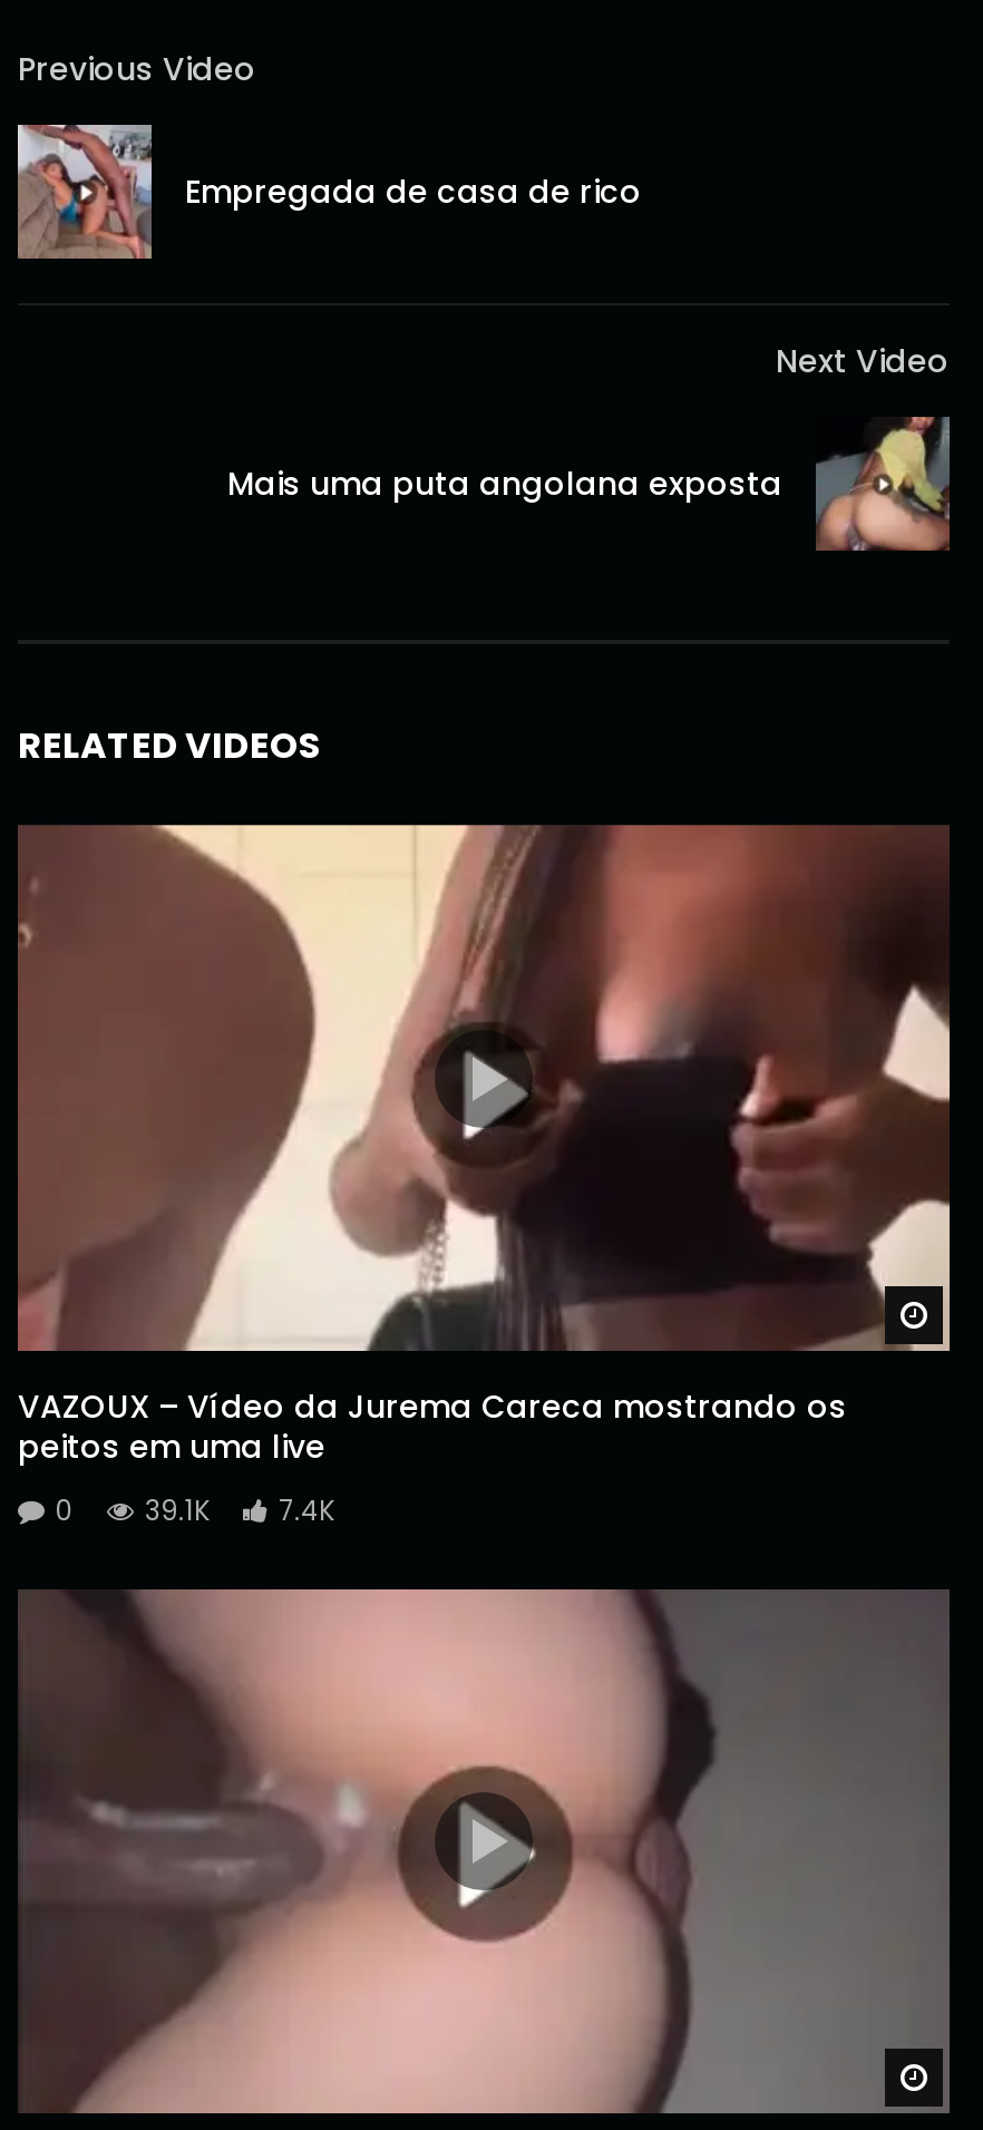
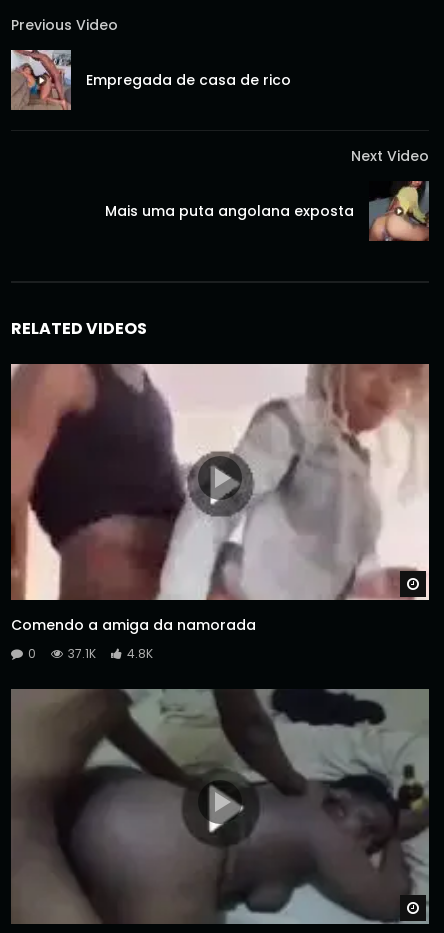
- [image]
- VAZOUX – Vídeo da Jurema Careca mostrando os
- peitos em uma live
+ [image]
+ Comendo a amiga da namorada

- 39.1K
- 7.4K
+ 37.1K
+ 4.8K

- [image]
+ [image]
